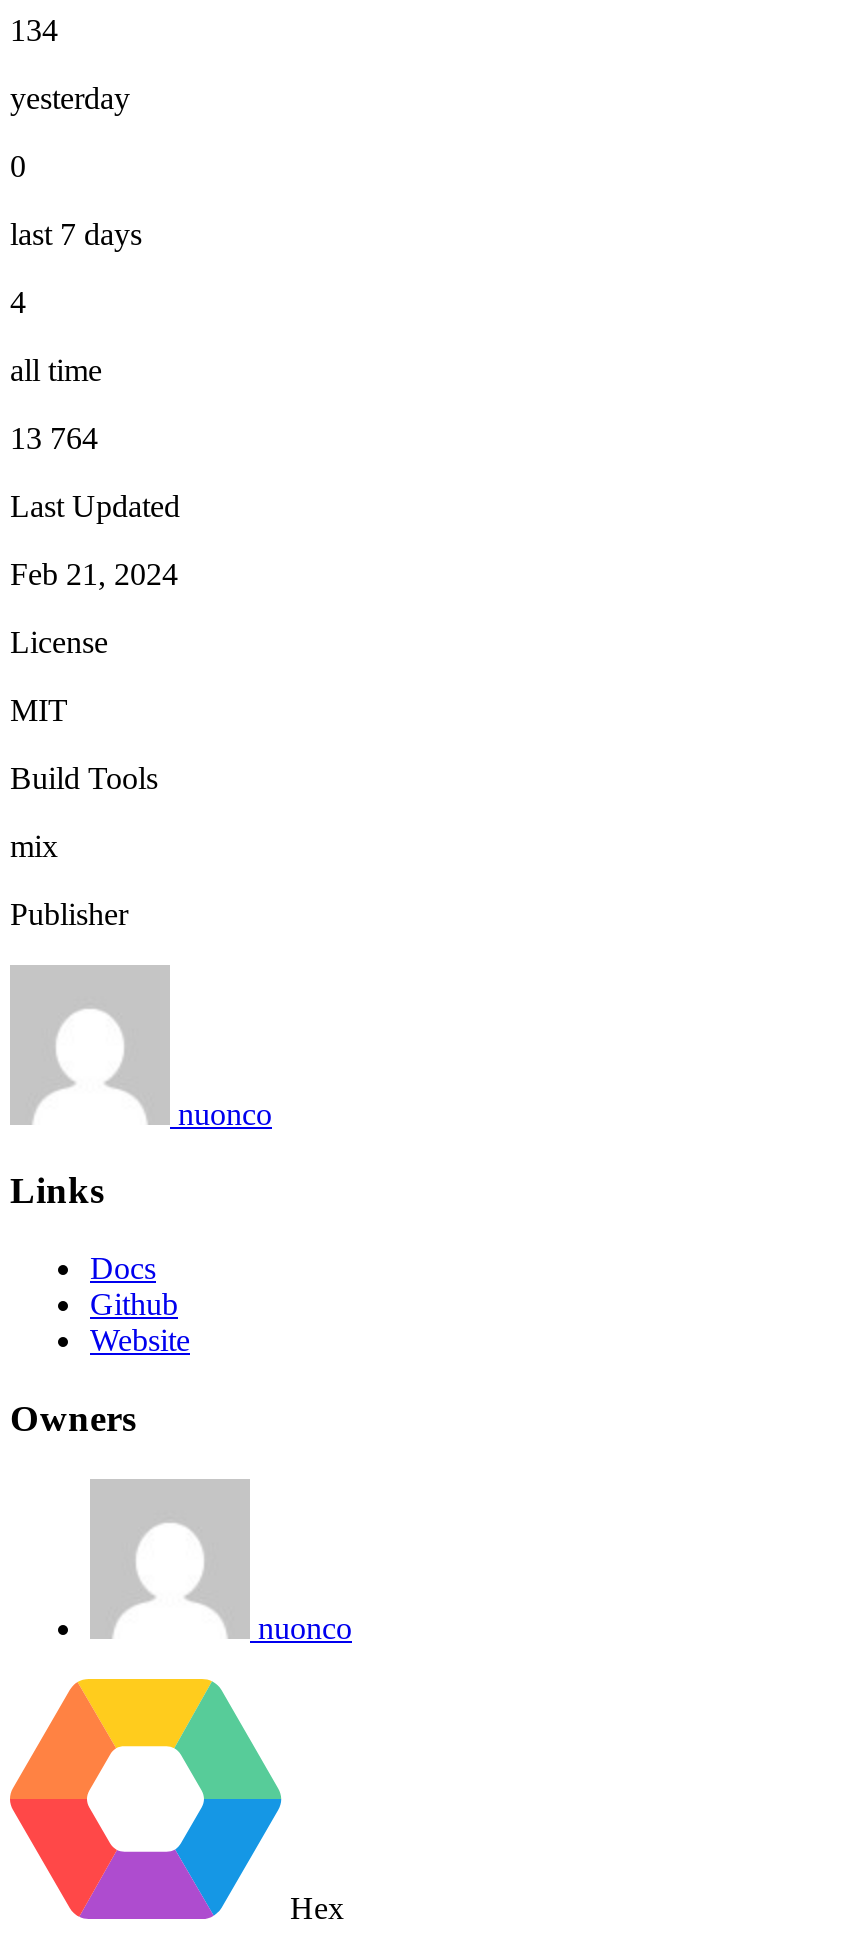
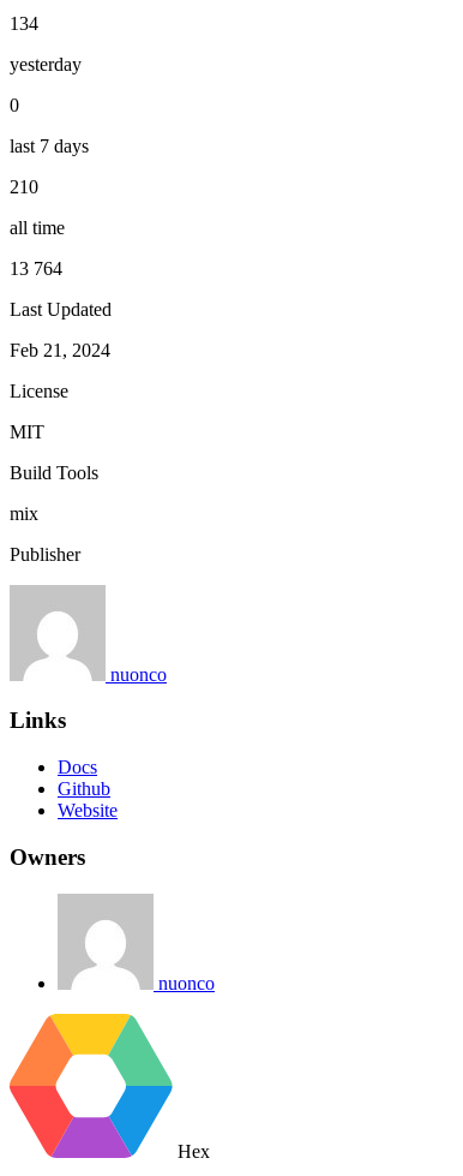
- 4
+ 210
